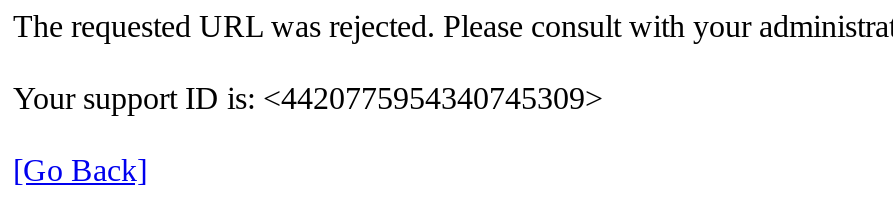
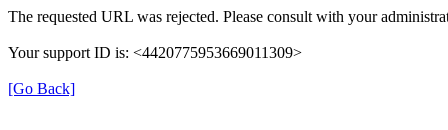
- Your support ID is: <4420775954340745309>
+ Your support ID is: <4420775953669011309>
